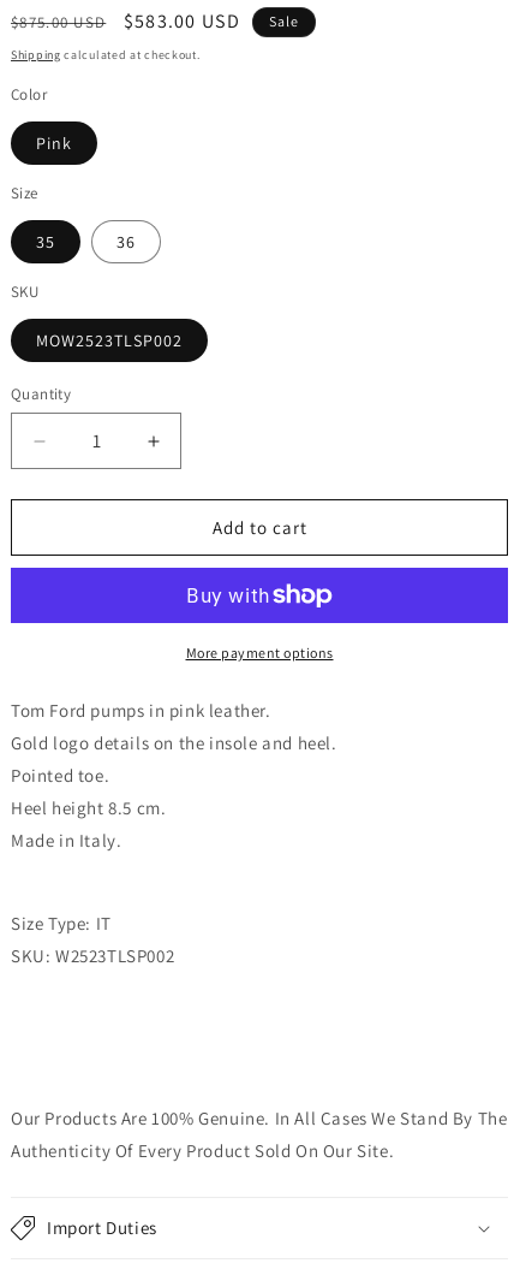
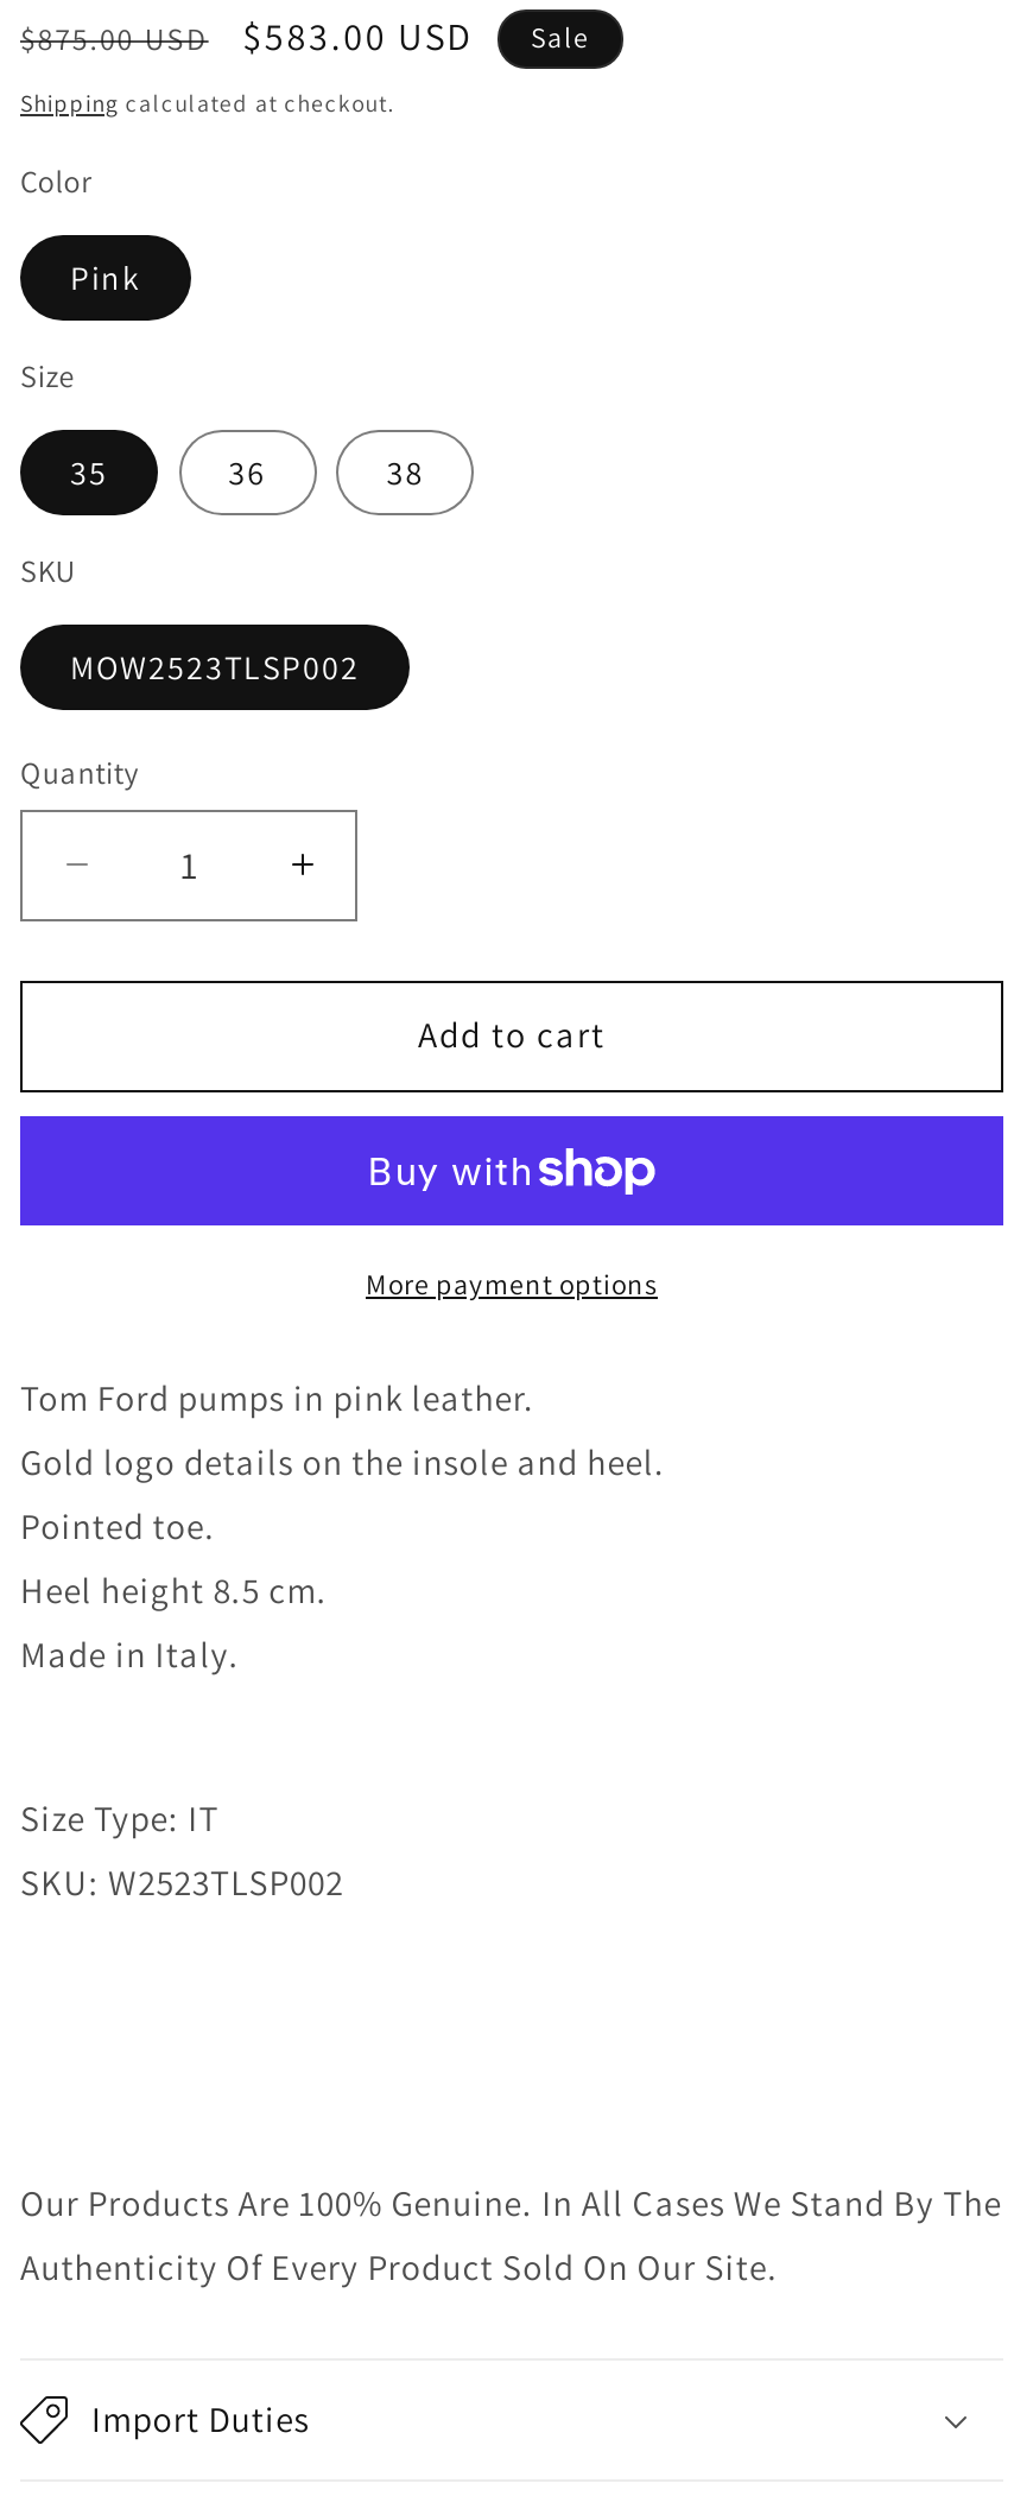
+ 38
